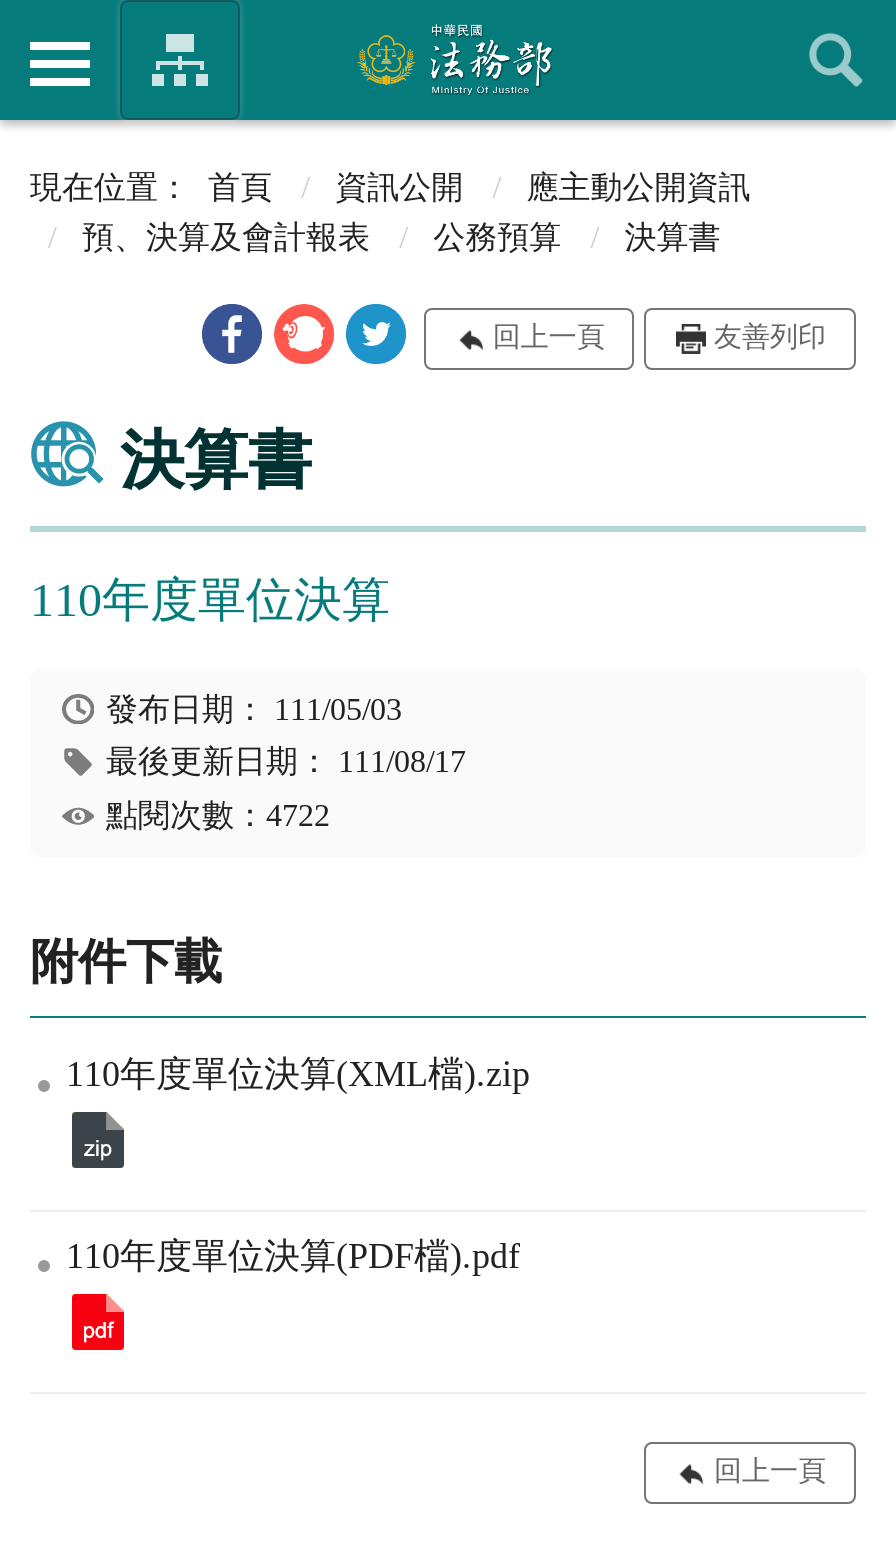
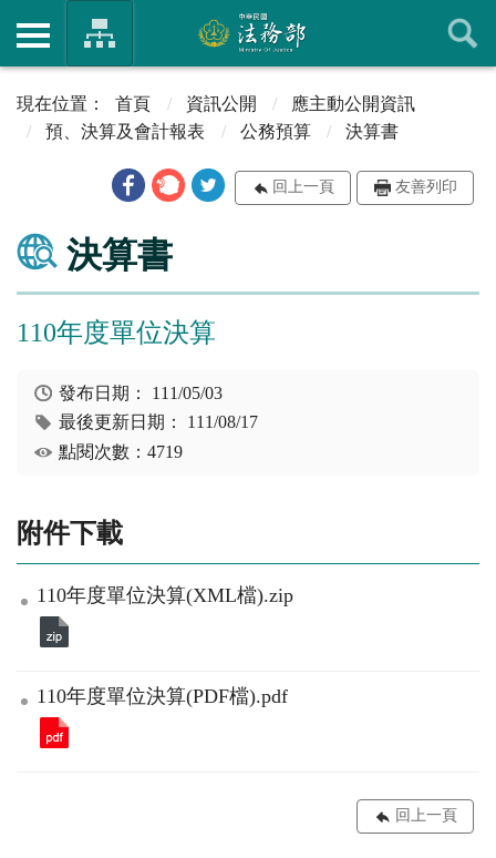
- 點閱次數：4722
+ 點閱次數：4719
